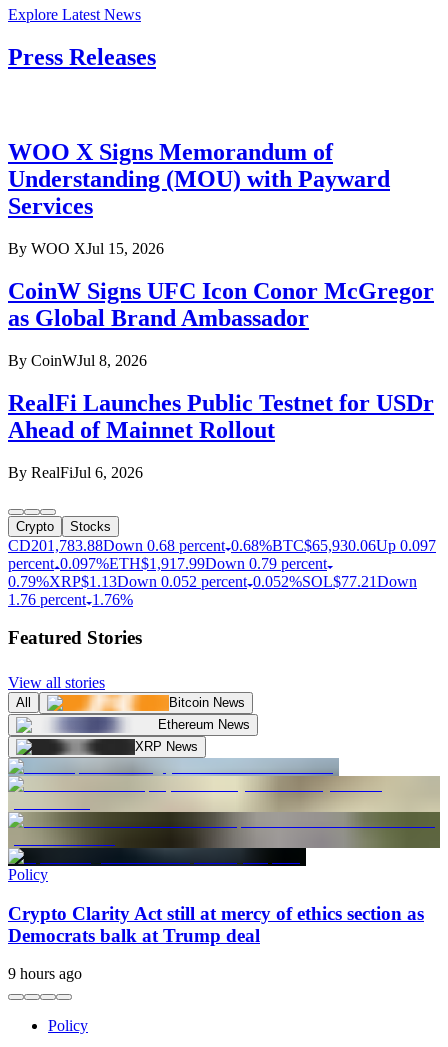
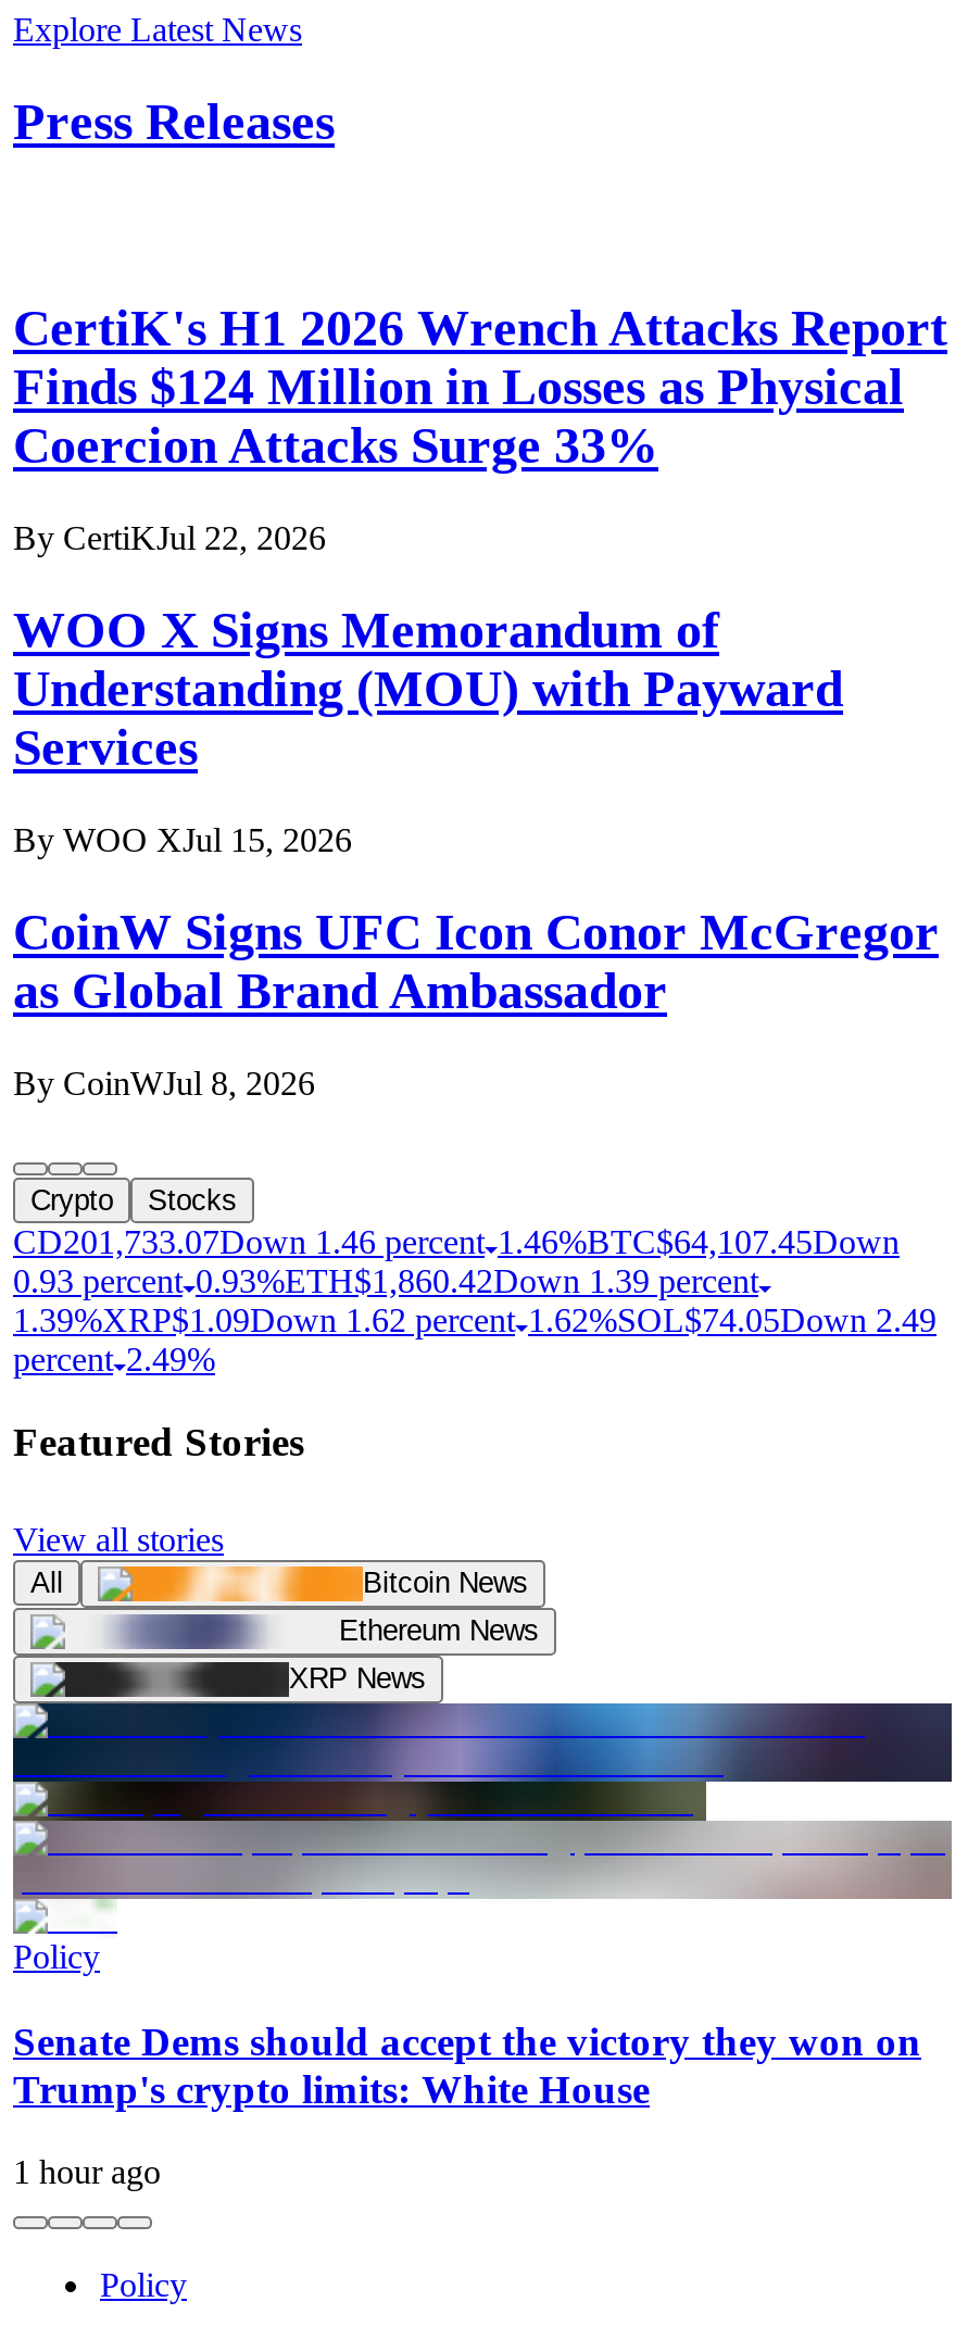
+ CertiK's H1 2026 Wrench Attacks Report
+ Finds $124 Million in Losses as Physical
+ Coercion Attacks Surge 33%
+ By CertiKJul 22, 2026

moved down: WOO X Signs Memorandum of | Understanding (MOU) with Payward | Services | By WOO XJul 15, 2026 | CoinW Signs UFC Icon Conor McGregor | as Global Brand Ambassador | By CoinWJul 8, 2026

- RealFi Launches Public Testnet for USDr
- Ahead of Mainnet Rollout
- By RealFiJul 6, 2026

- CD201,783.88Down 0.68 percent 0.68%BTC$65,930.06Up 0.097
- percent 0.097%ETH$1,917.99Down 0.79 percent
- 0.79%XRP$1.13Down 0.052 percent 0.052%SOL $77.21Down
- 1.76 percent 1.76%
+ CD201,733.07Down 1.46 percent 1.46%BTC$64,107.45Down
+ 0.93 percent 0.93%ETH$1,860.42Down 1.39 percent
+ 1.39%XRP$1.09Down 1.62 percent 1.62%SOL $74.05Down 2.49
+ percent 2.49%

- [image]
- Crypto Clarity Act still at mercy of ethics section as
- Democrats balk at Trump deal
+ [image]
+ Senate Dems should accept the victory they won on
+ Trump's crypto limits: White House

- 9 hours ago
+ 1 hour ago
